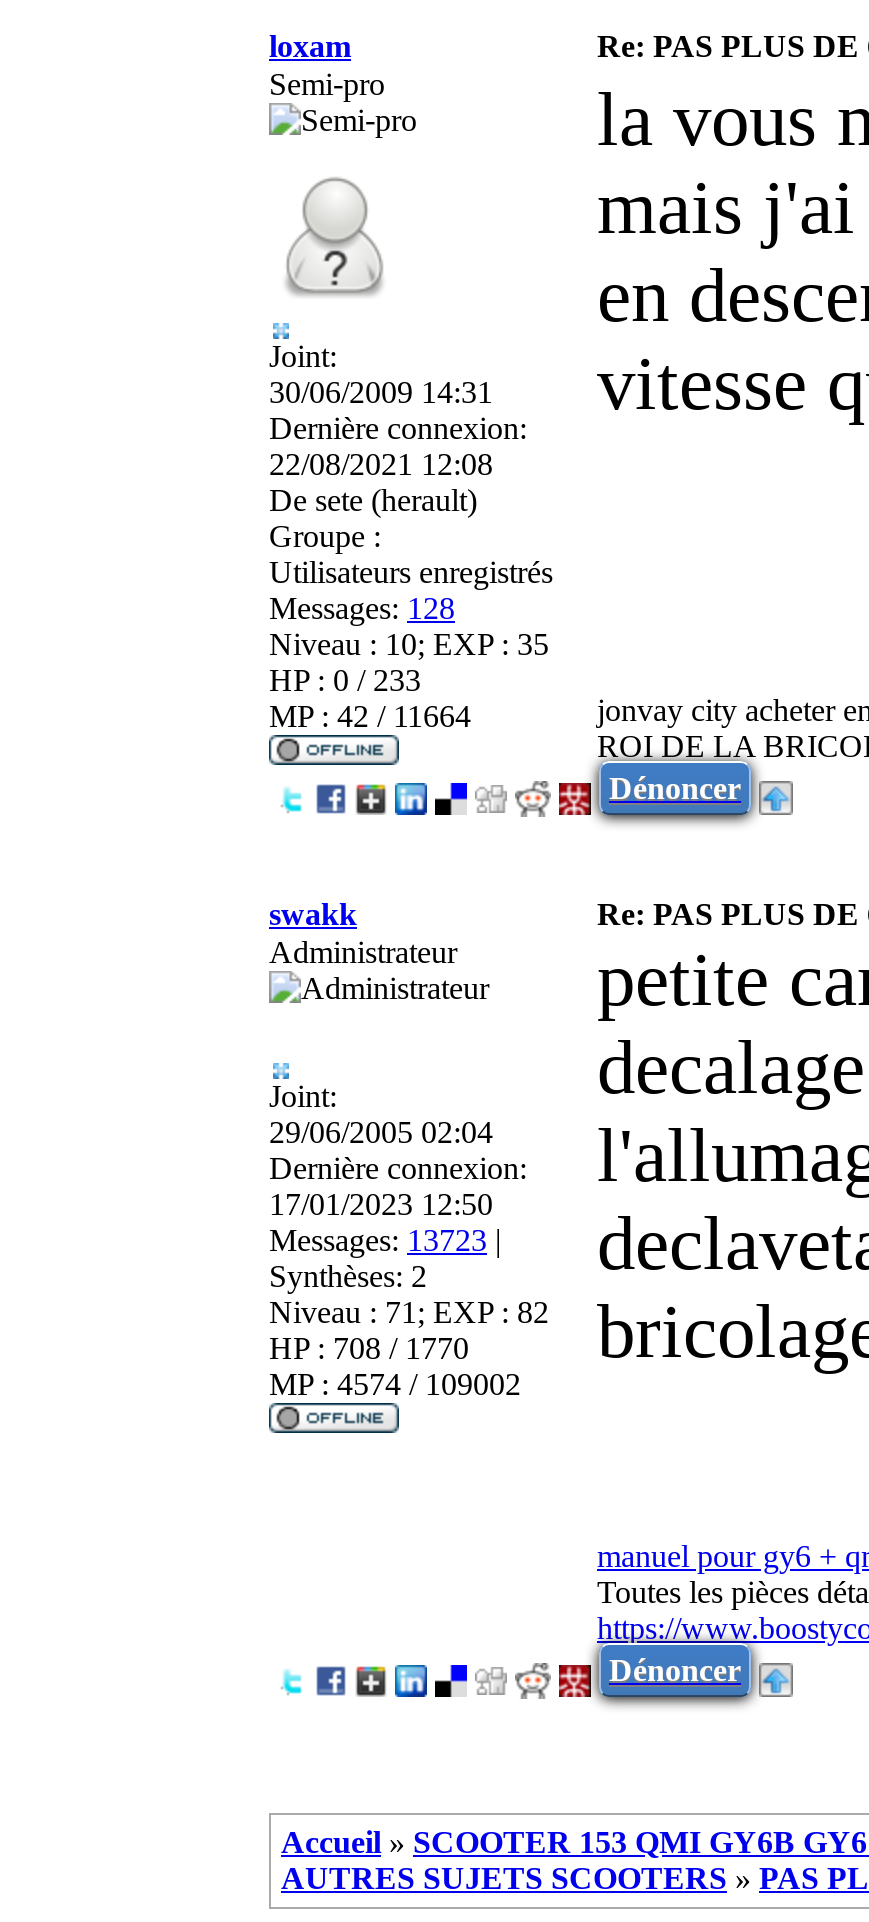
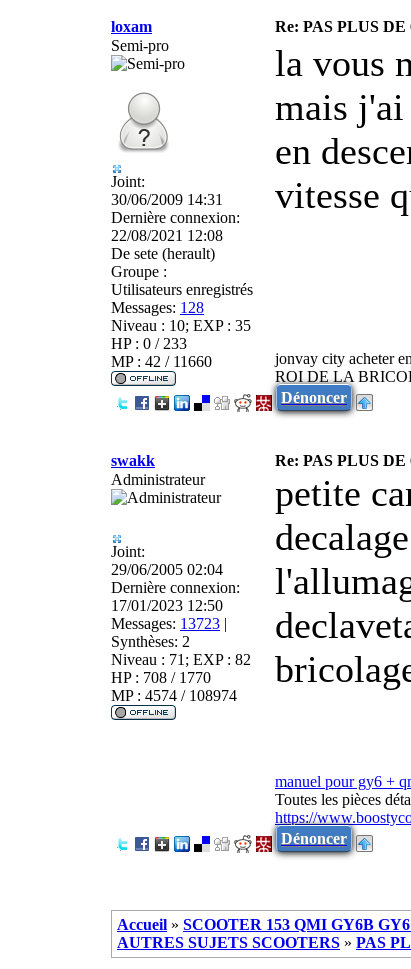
- MP : 42 / 11664
+ MP : 42 / 11660

- MP : 4574 / 109002
+ MP : 4574 / 108974
